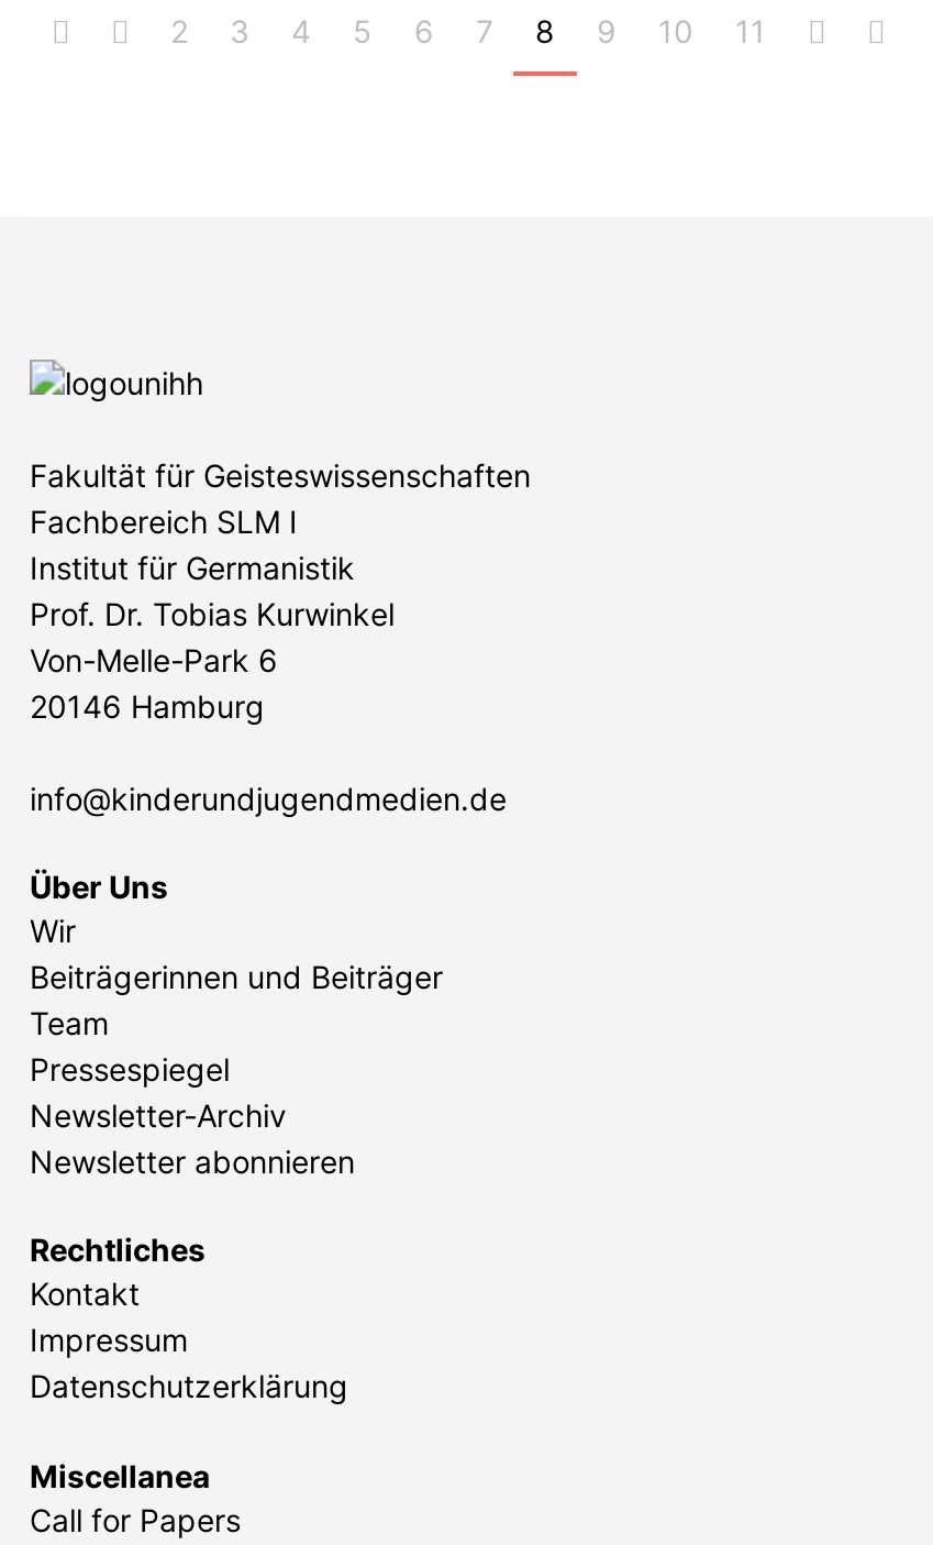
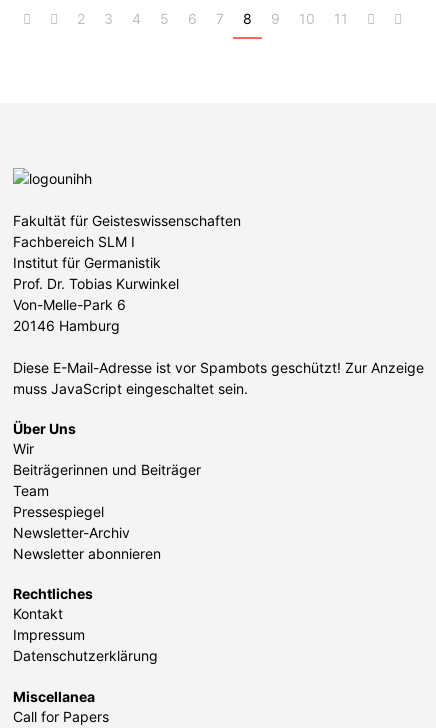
- info@kinderundjugendmedien.de
+ Diese E-Mail-Adresse ist vor Spambots geschützt! Zur Anzeige
+ muss JavaScript eingeschaltet sein.
